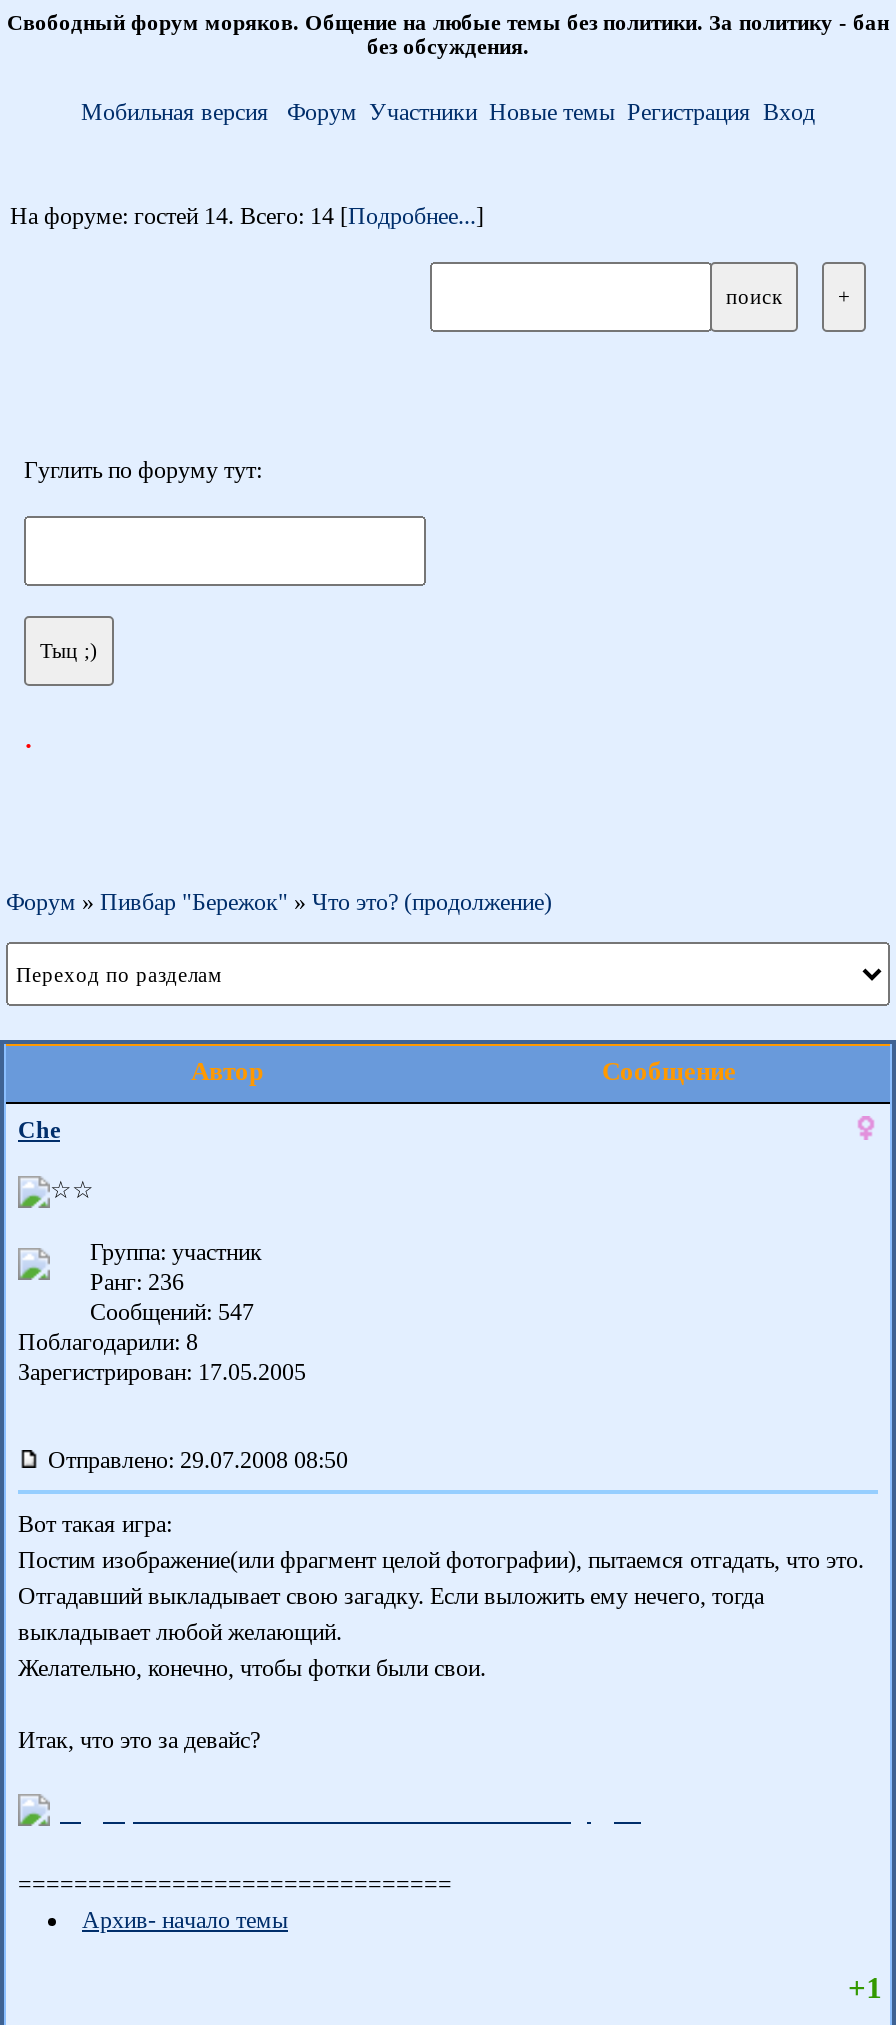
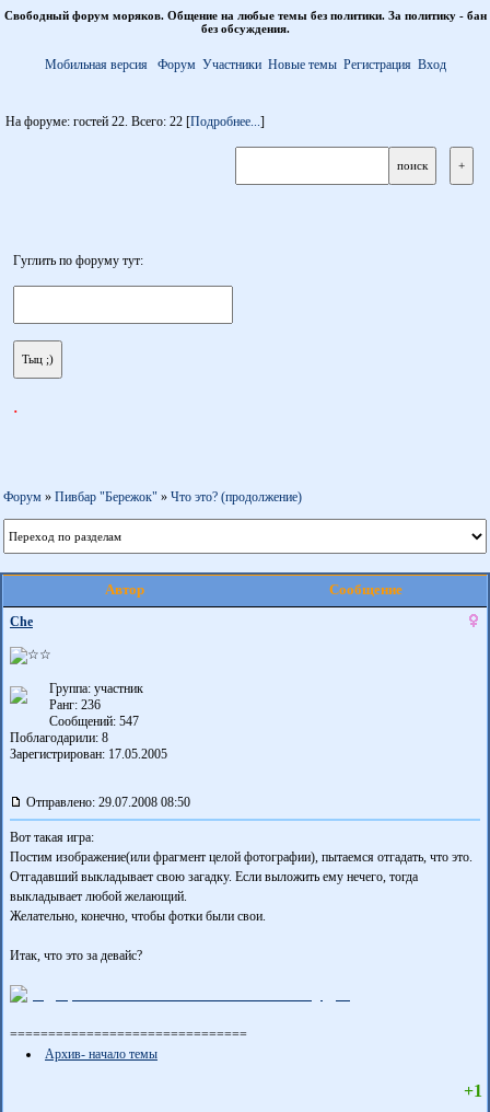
- На форуме: гостей 14. Всего: 14 [Подробнее...]
+ На форуме: гостей 22. Всего: 22 [Подробнее...]
